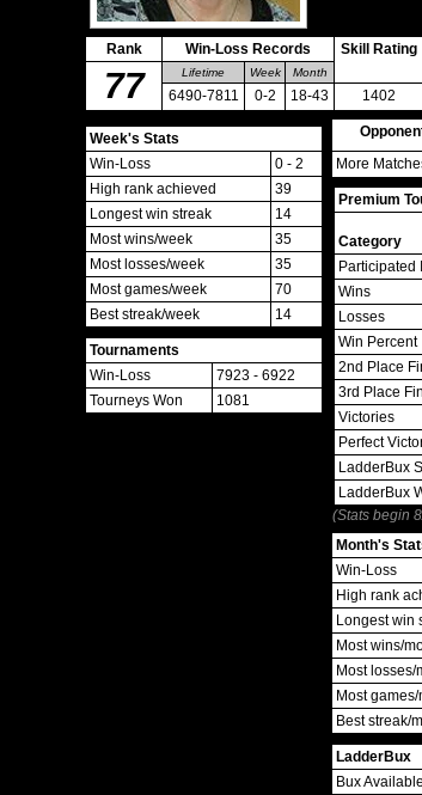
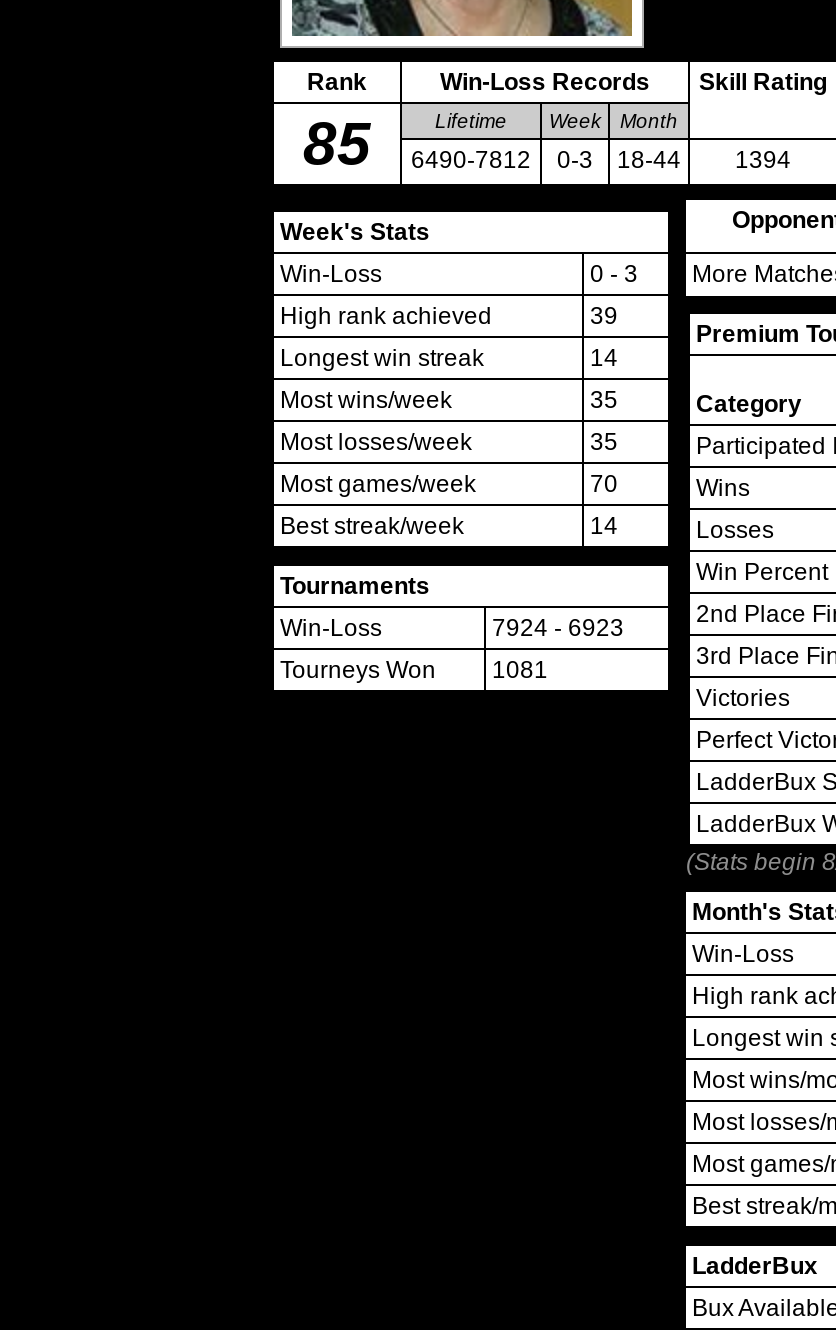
- 77
+ 85

- 6490-7811
+ 6490-7812

- 0-2
+ 0-3

- 18-43
+ 18-44

- 1402
+ 1394

- 0 - 2
+ 0 - 3

- 7923 - 6922
+ 7924 - 6923
